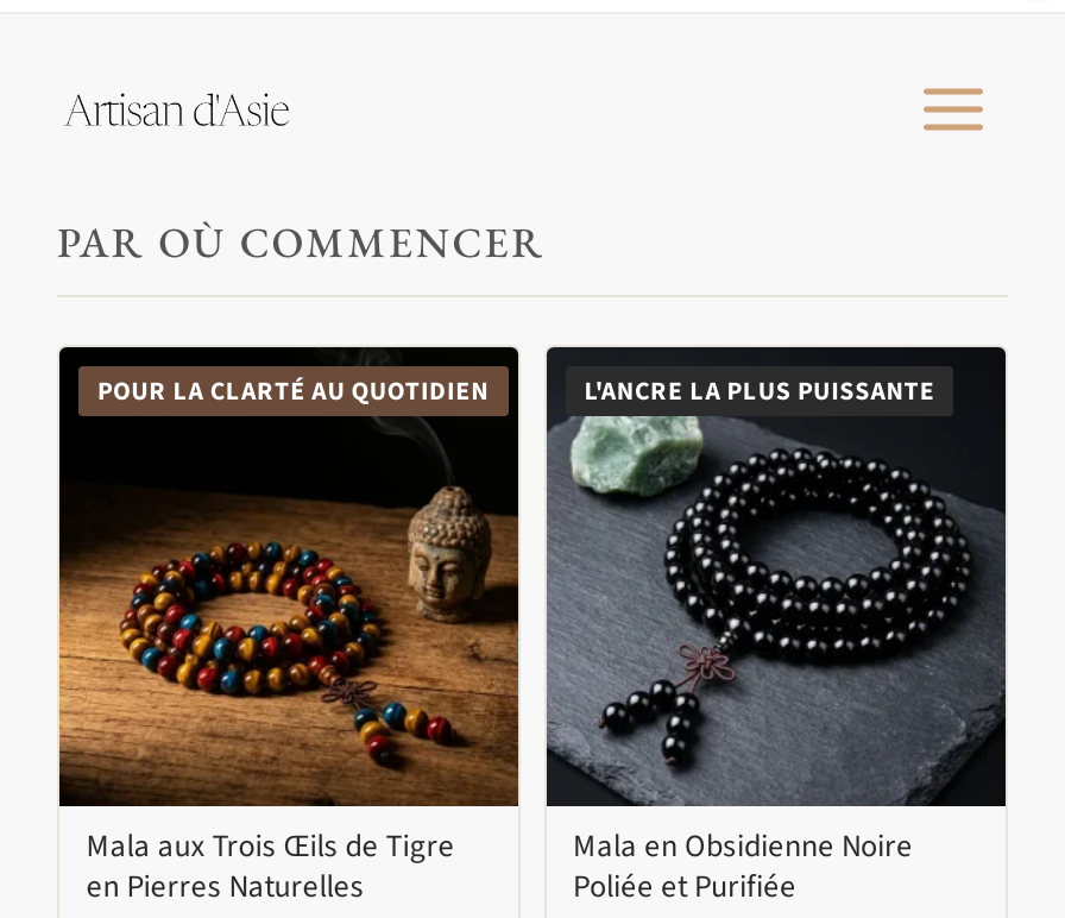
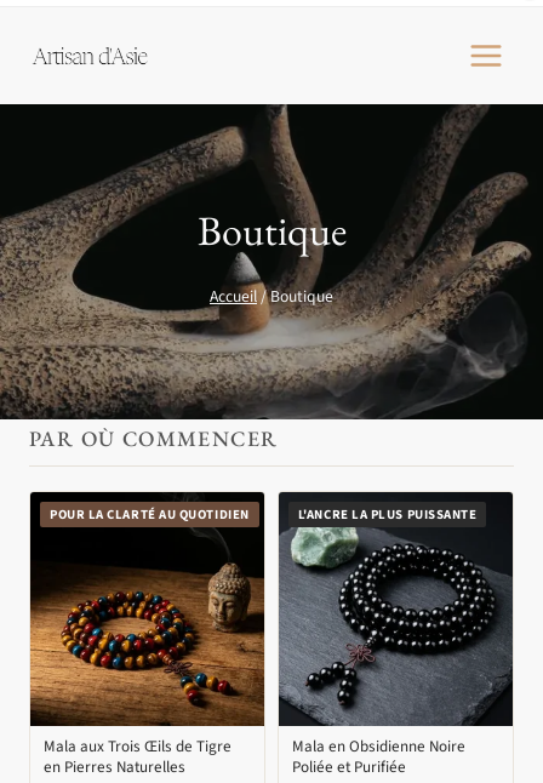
+ [image]
+ Boutique
+ Accueil / Boutique
